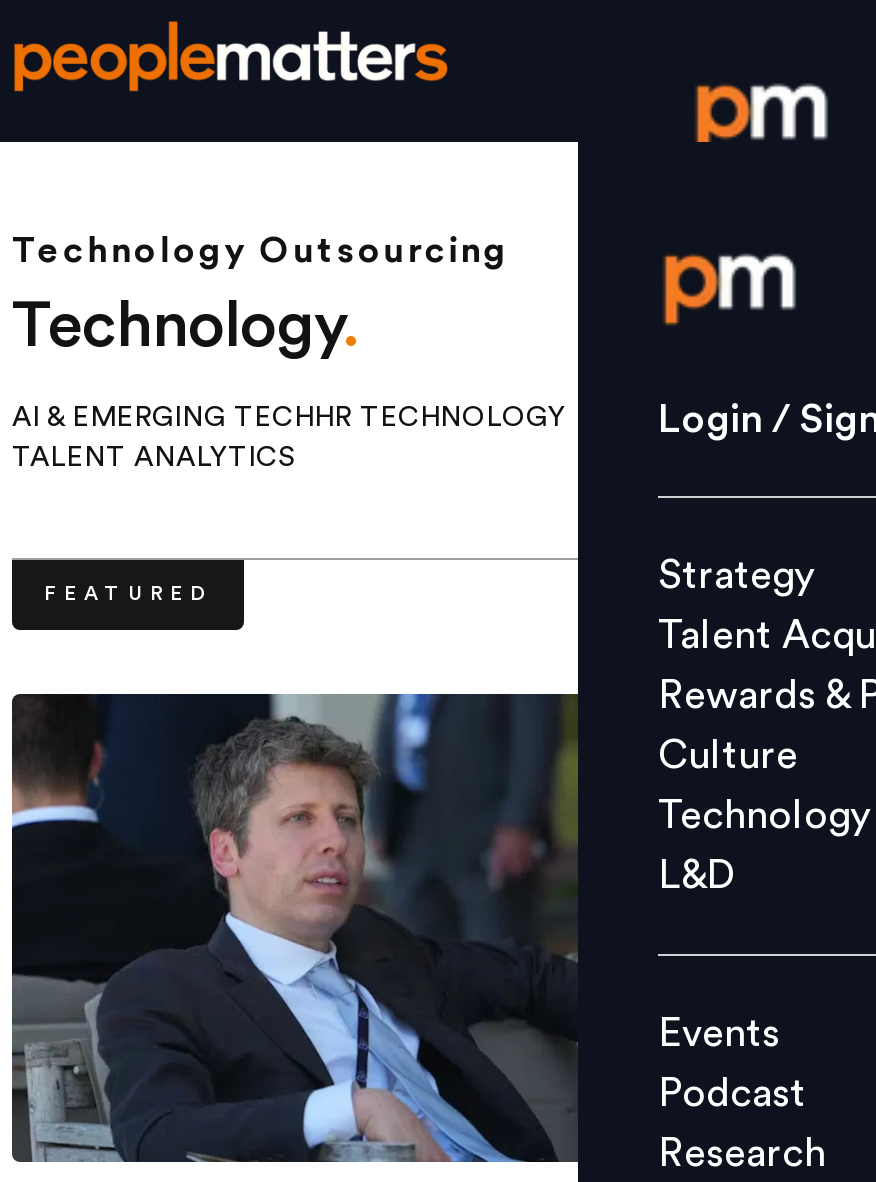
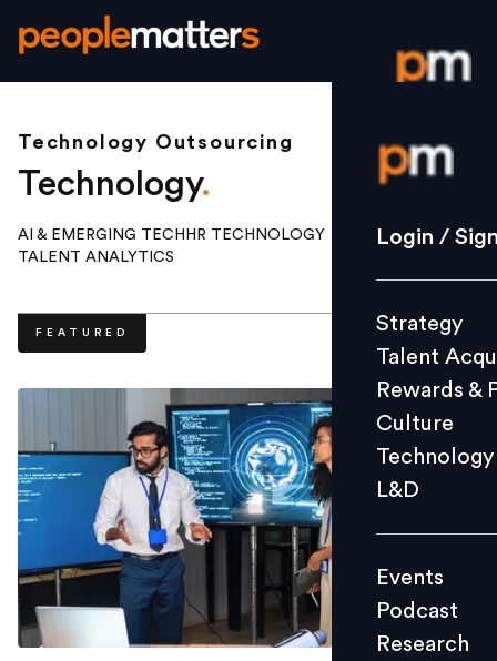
- [image]
+ [image]
